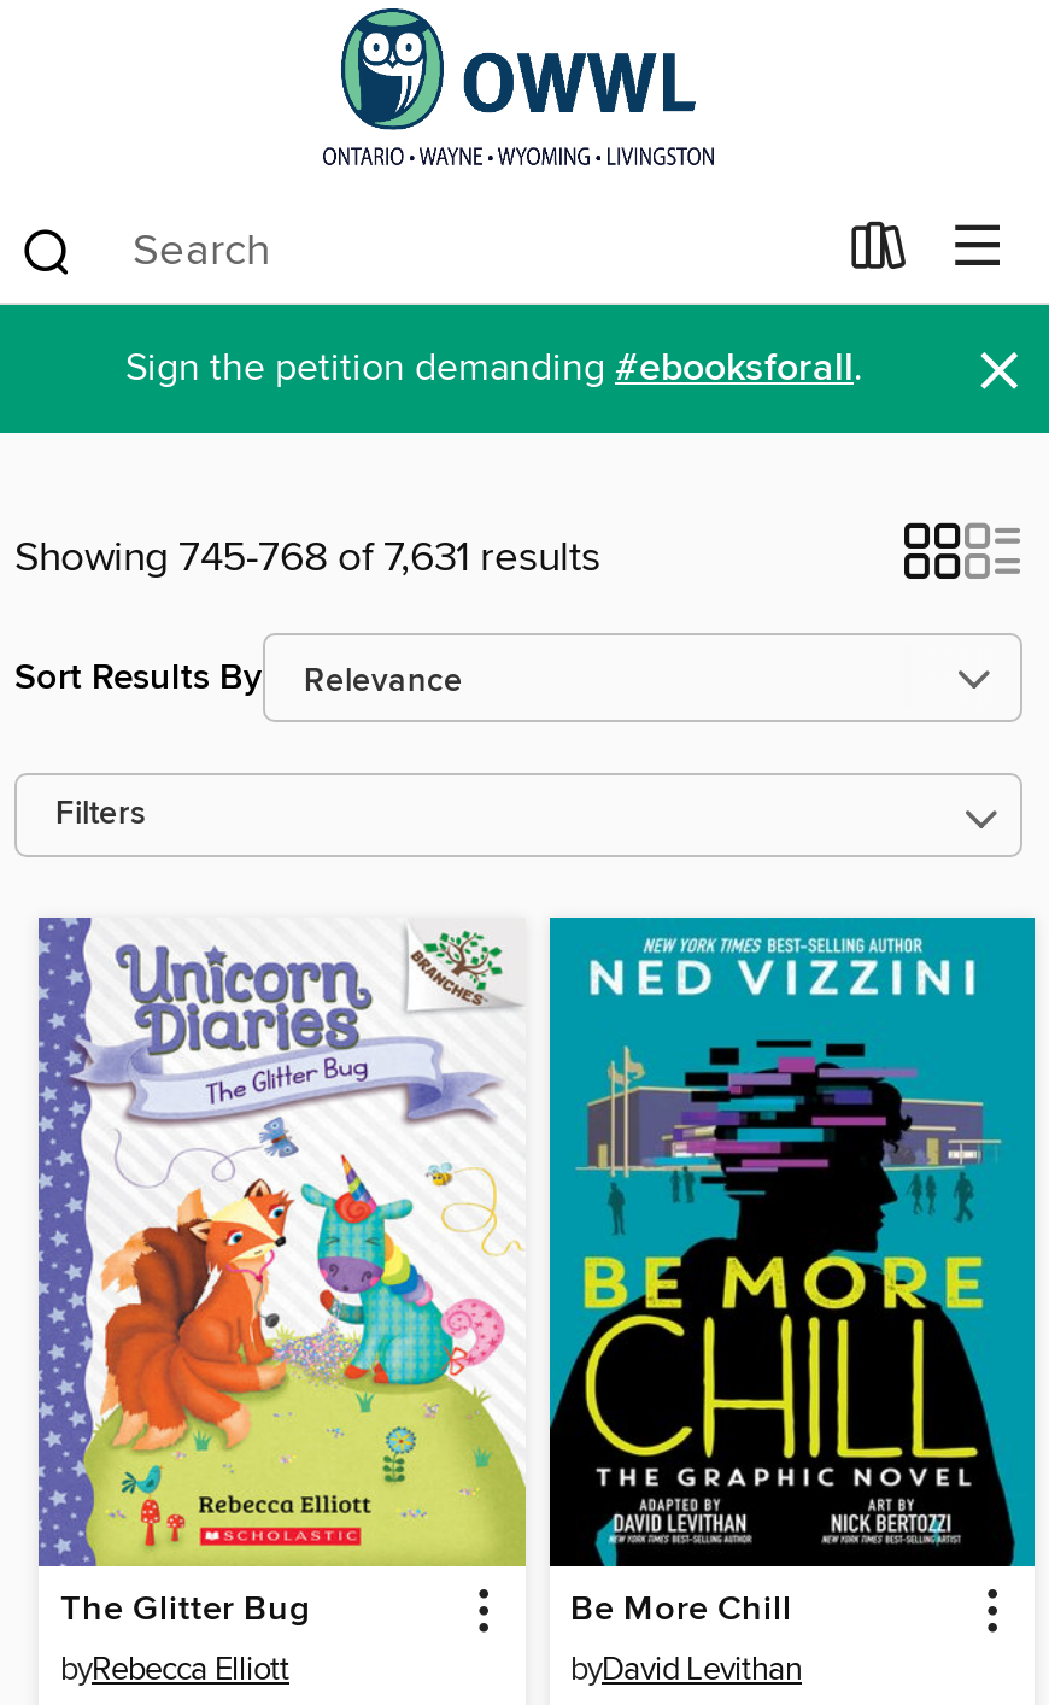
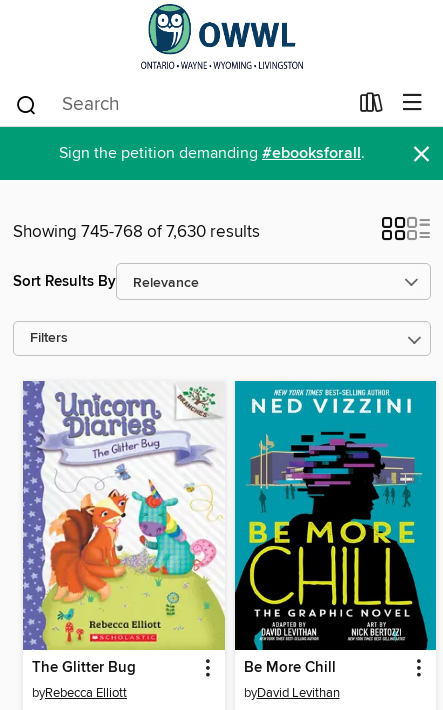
- Showing 745-768 of 7,631 results
+ Showing 745-768 of 7,630 results
